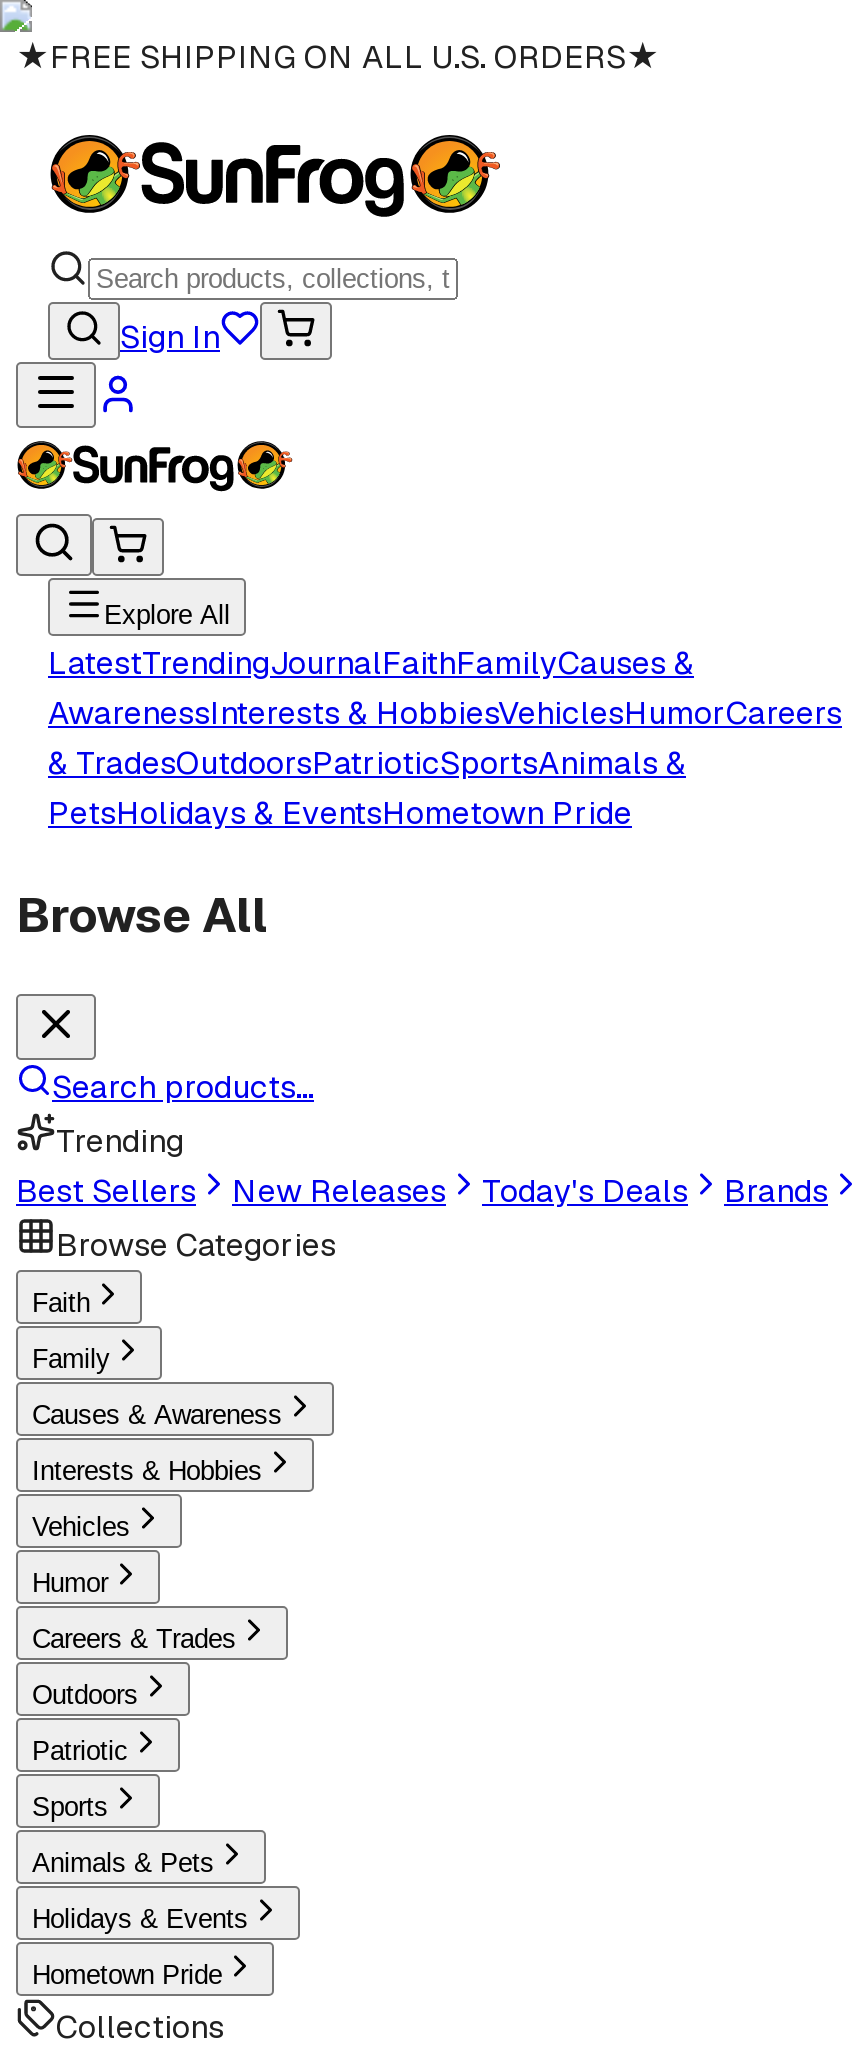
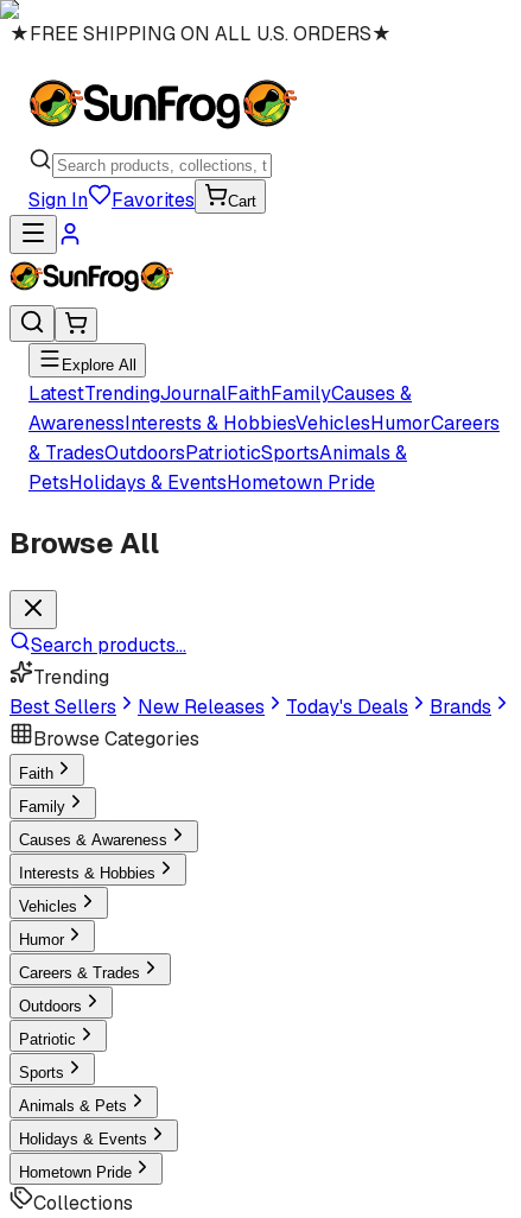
+ Favorites
+ Cart
